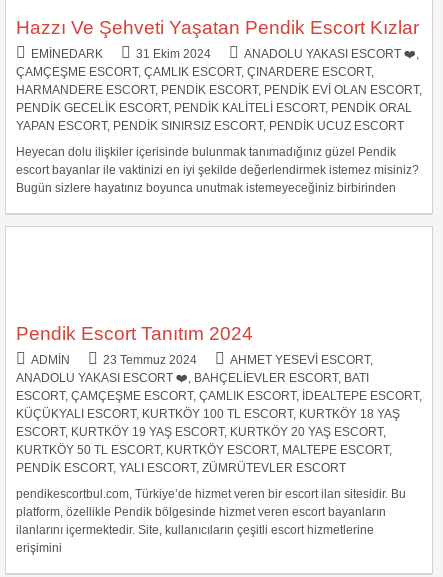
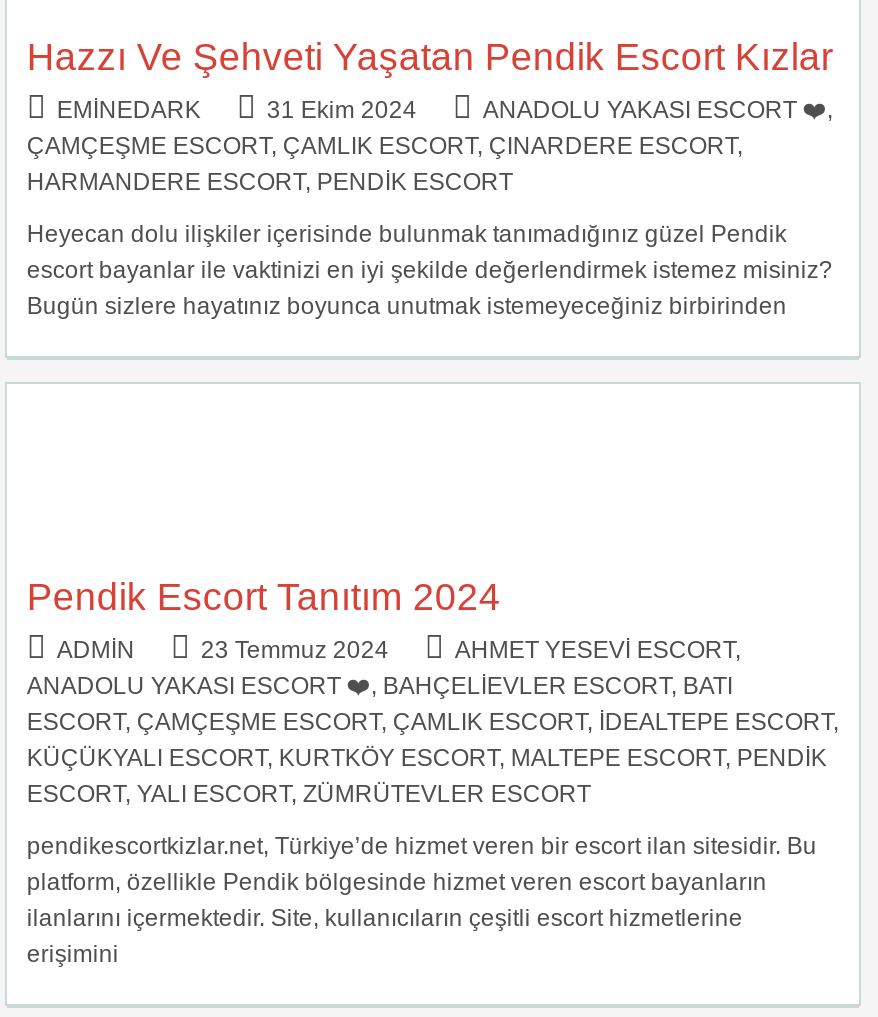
- HARMANDERE ESCORT, PENDIK ESCORT, PENDIK EVI OLAN ESCORT,
- PENDIK GECELIK ESCORT, PENDIK KALITELI ESCORT, PENDIK ORAL
- YAPAN ESCORT, PENDIK SINIRSIZ ESCORT, PENDIK UCUZ ESCORT
+ HARMANDERE ESCORT, PENDIK ESCORT

- KÜÇÜKYALI ESCORT, KURTKÖY 100 TL ESCORT, KURTKÖY 18 YAŞ
- ESCORT, KURTKÖY 19 YAŞ ESCORT, KURTKÖY 20 YAŞ ESCORT,
- KURTKÖY 50 TL ESCORT, KURTKÖY ESCORT, MALTEPE ESCORT,
- PENDIK ESCORT, YALI ESCORT, ZÜMRÜTEVLER ESCORT
+ KÜÇÜKYALI ESCORT, KURTKÖY ESCORT, MALTEPE ESCORT, PENDIK
+ ESCORT, YALI ESCORT, ZÜMRÜTEVLER ESCORT

- pendikescortbul.com, Türkiye’de hizmet veren bir escort ilan sitesidir. Bu
+ pendikescortkizlar.net, Türkiye’de hizmet veren bir escort ilan sitesidir. Bu
